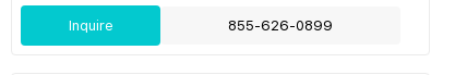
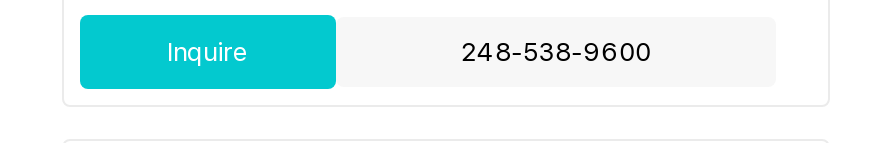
- 855-626-0899
+ 248-538-9600
